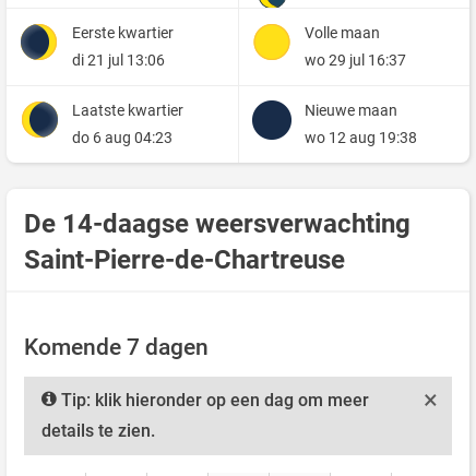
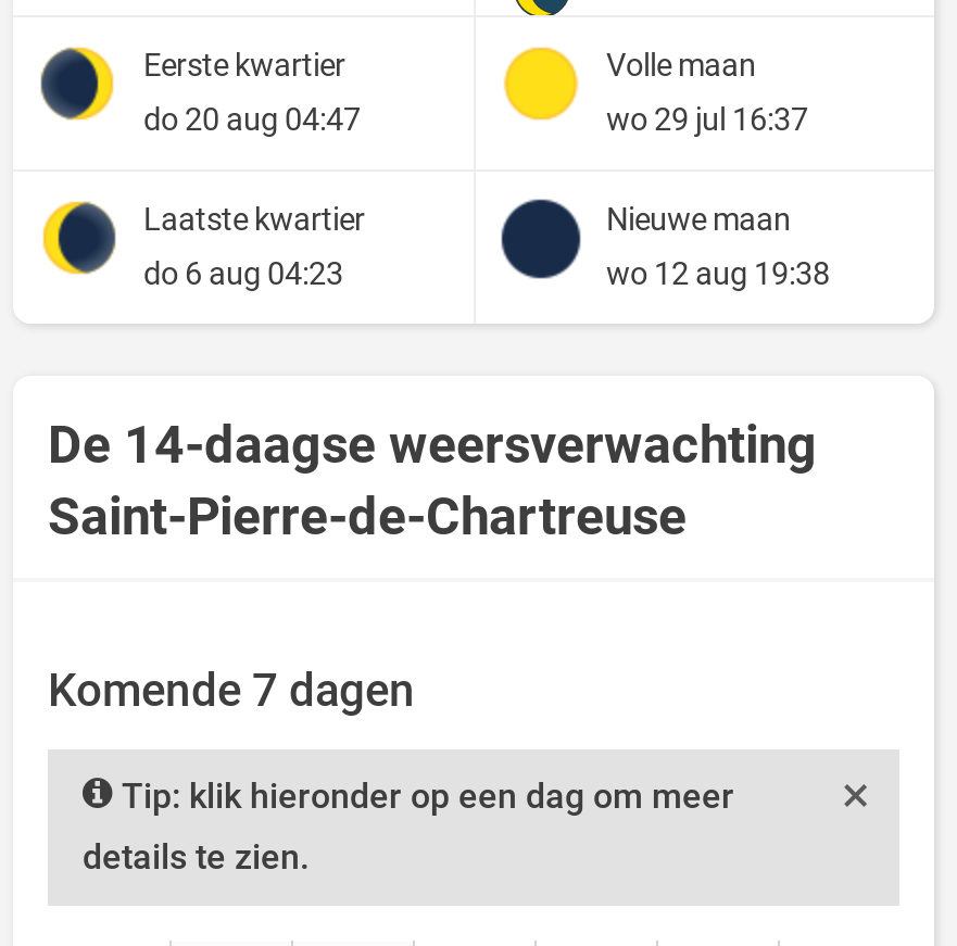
- di 21 jul 13:06
+ do 20 aug 04:47
